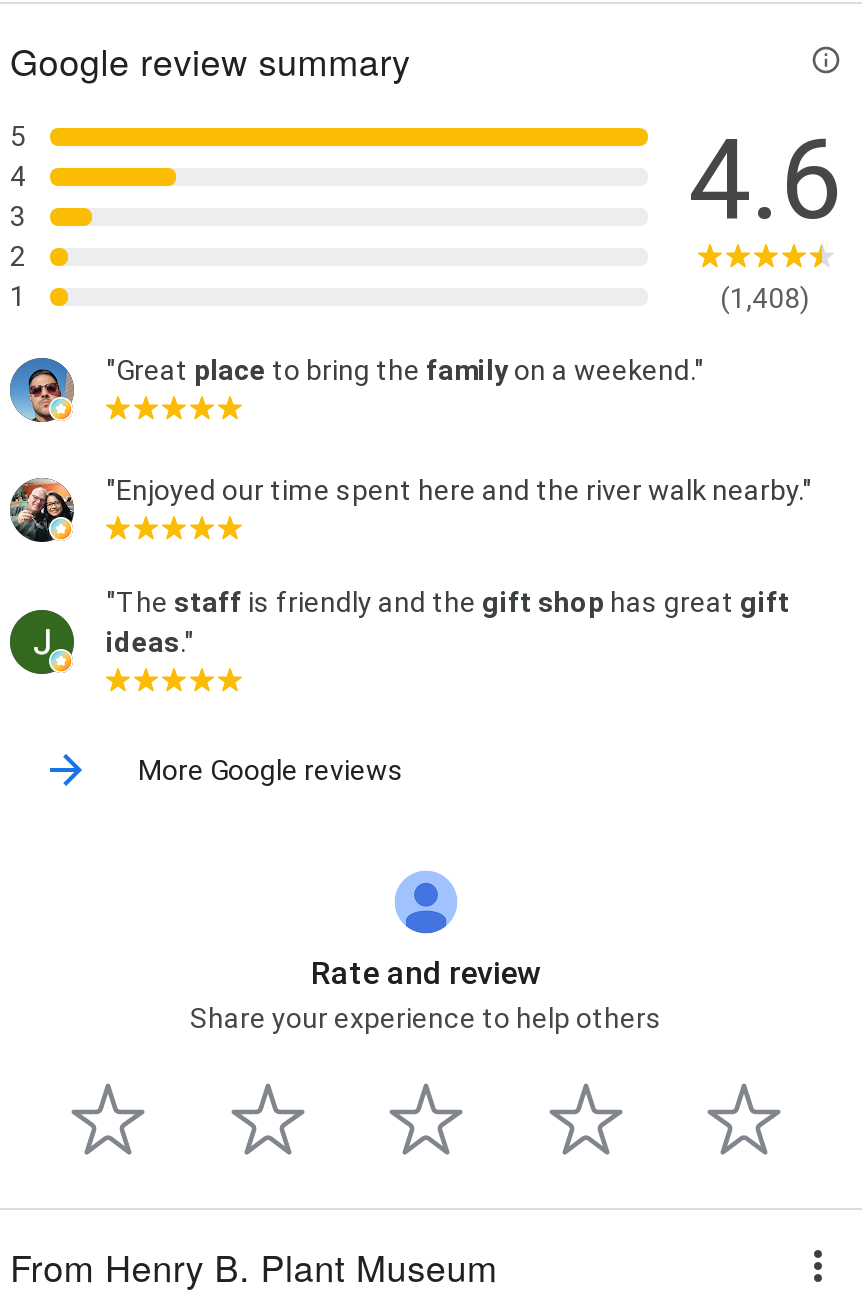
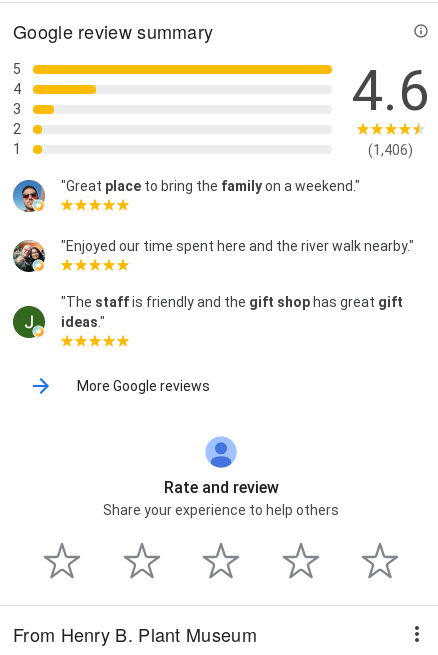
- (1,408)
+ (1,406)
